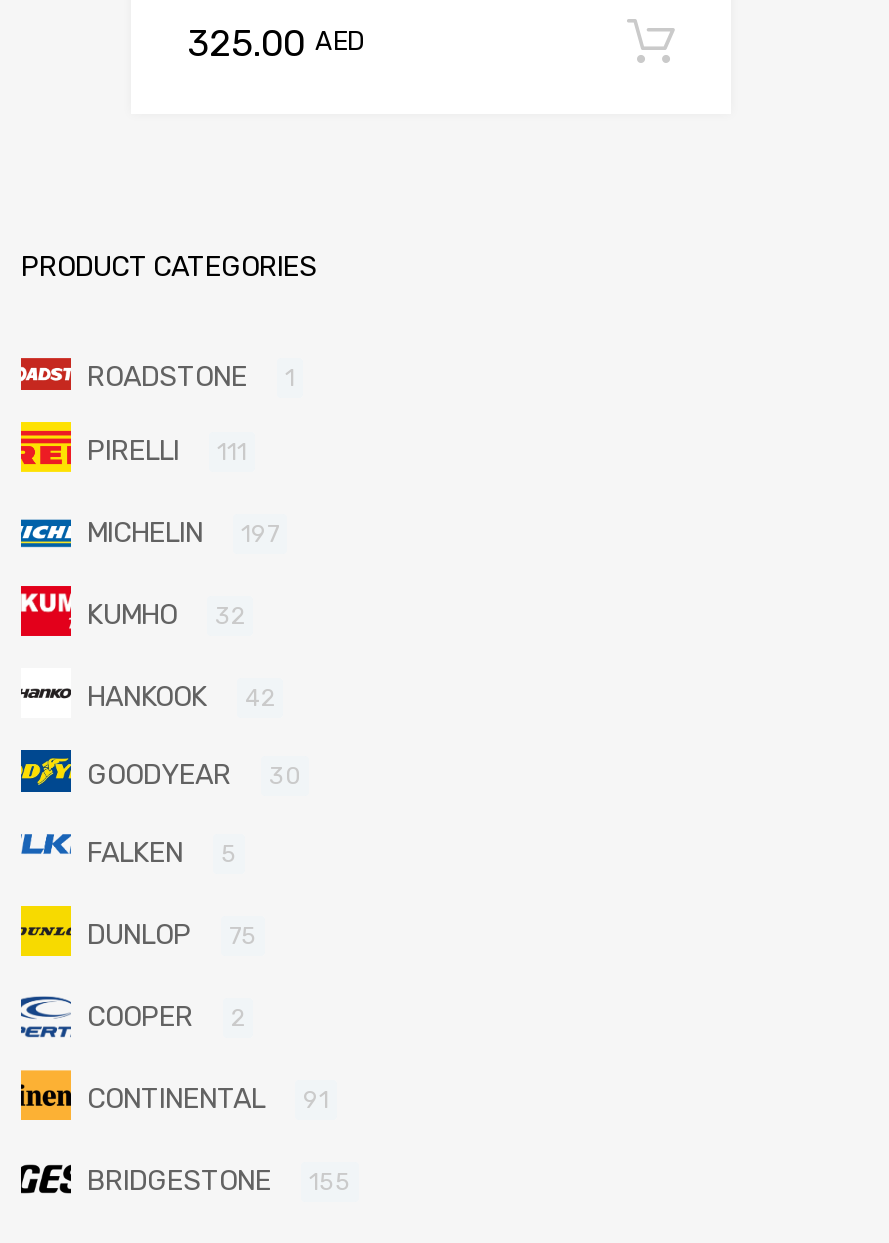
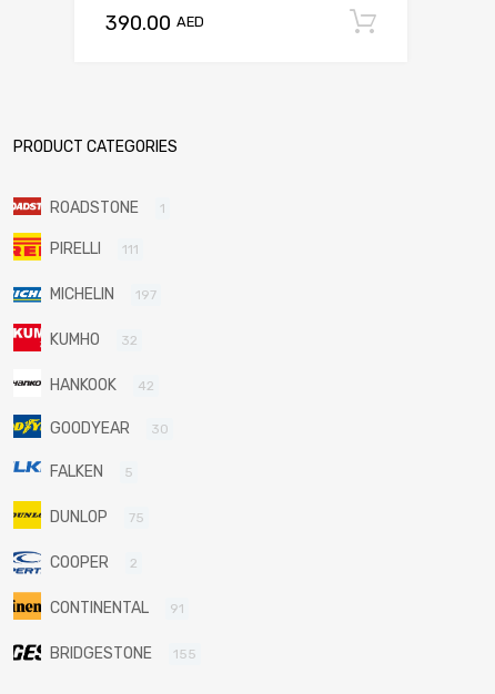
- 325.00 AED
+ 390.00 AED
